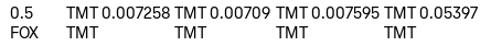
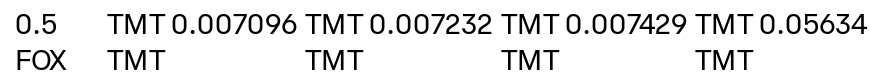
- TMT 0.007258
+ TMT 0.007096

- TMT 0.00709
+ TMT 0.007232

- TMT 0.007595
+ TMT 0.007429

- TMT 0.05397
+ TMT 0.05634
